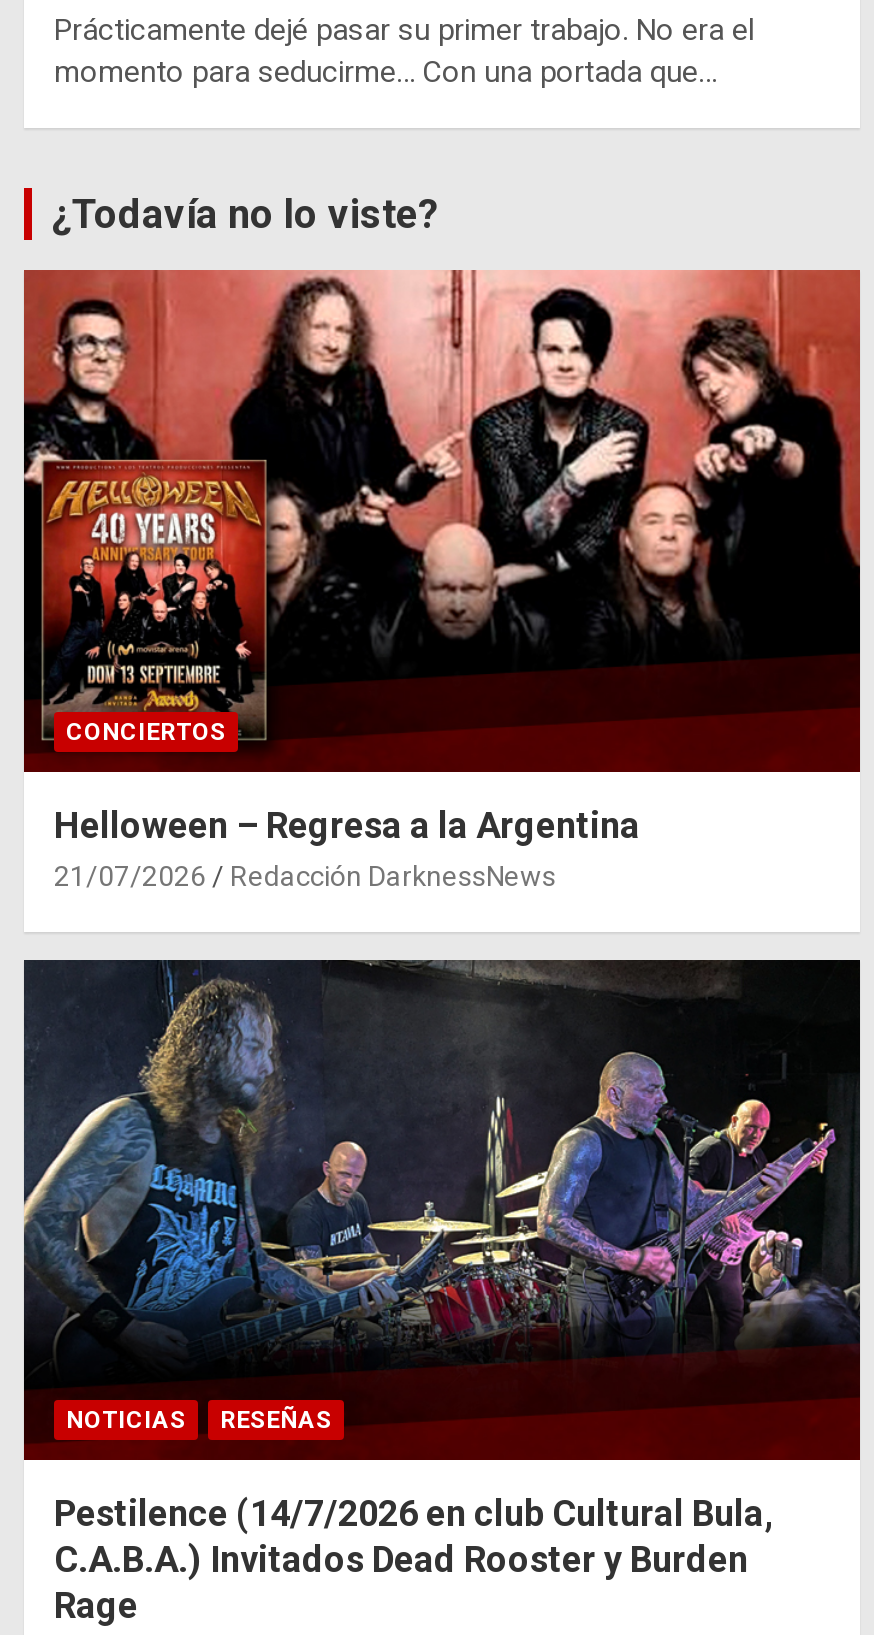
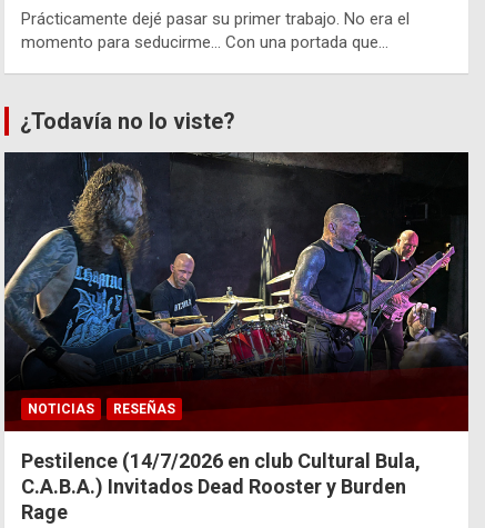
- [image]
- CONCIERTOS
- Helloween – Regresa a la Argentina
- 21/07/2026
- Redacción DarknessNews
